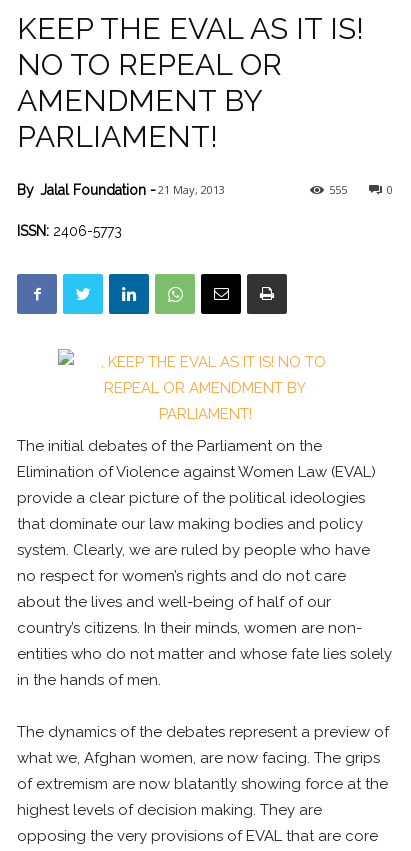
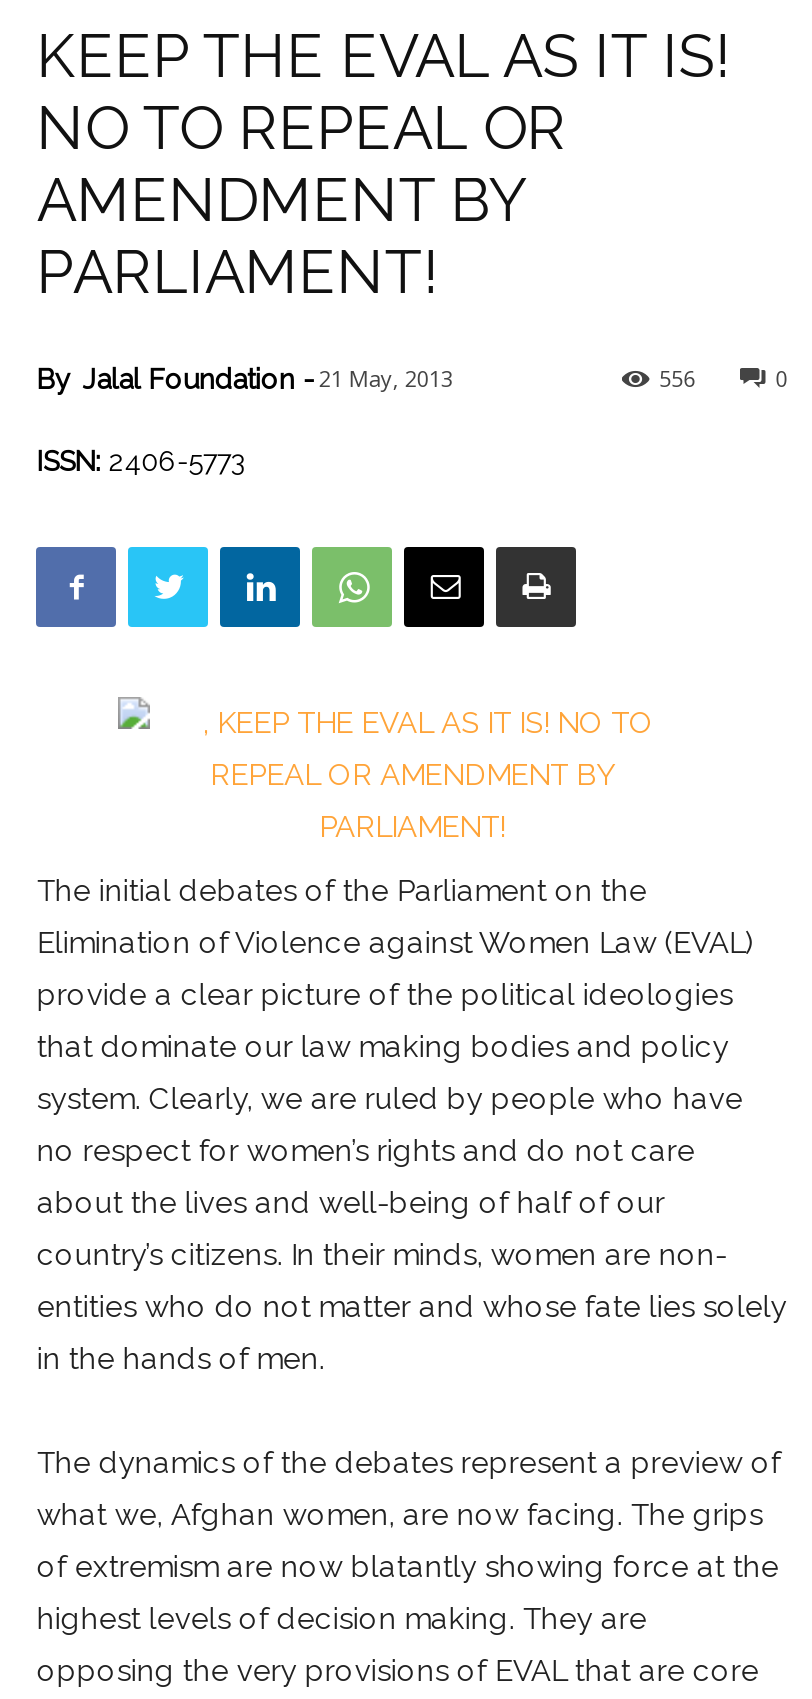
- 555
+ 556
